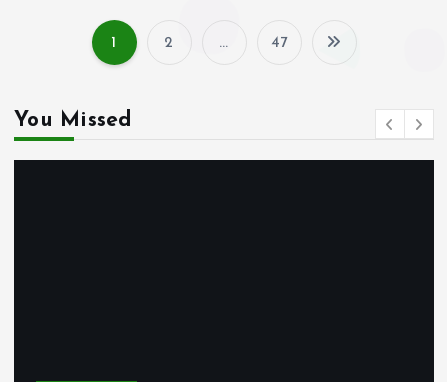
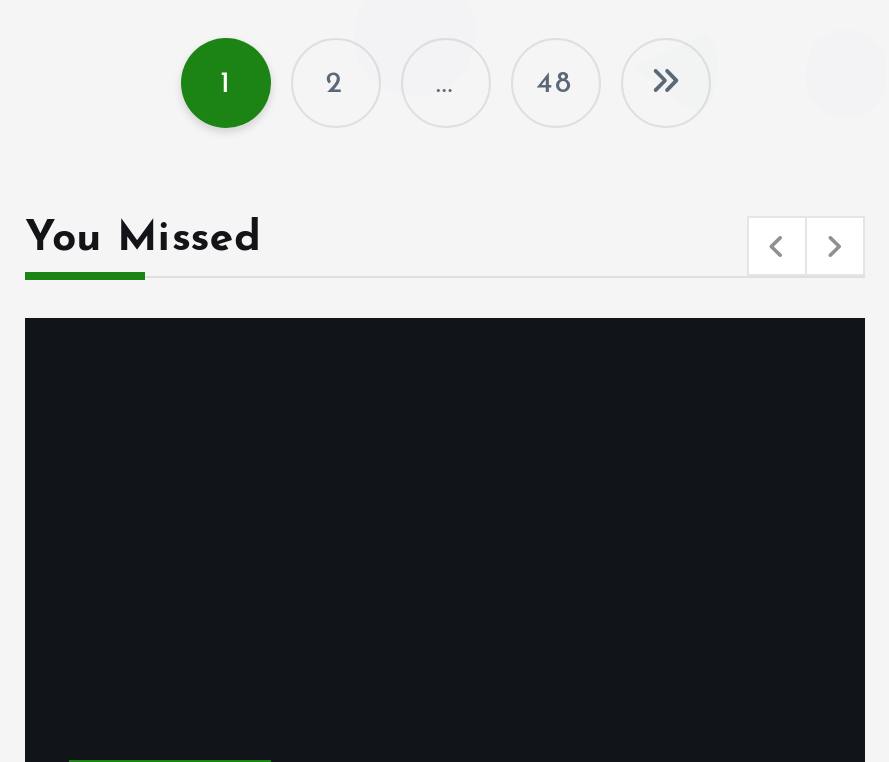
- 47
+ 48
